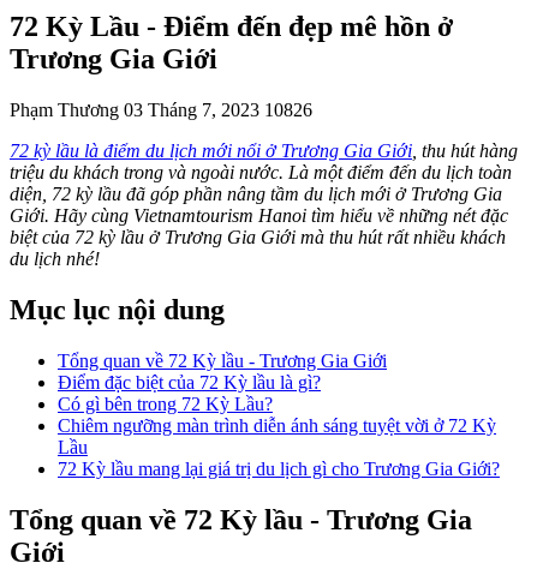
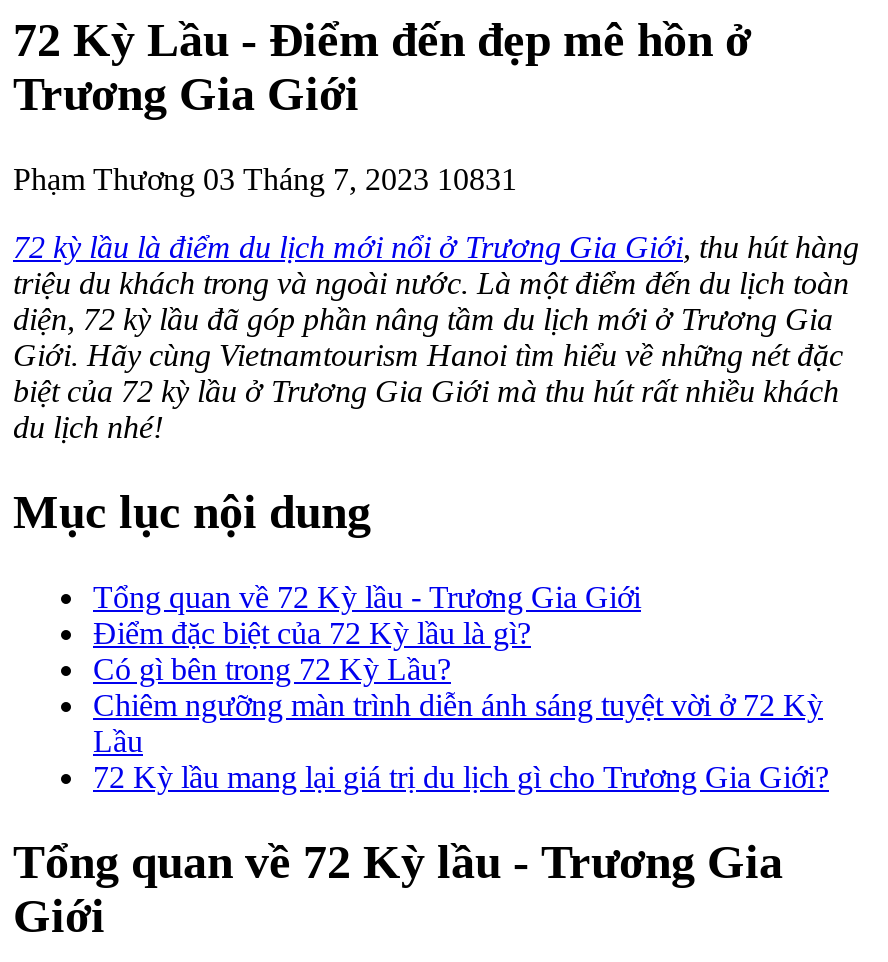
- Phạm Thương 03 Tháng 7, 2023 10826
+ Phạm Thương 03 Tháng 7, 2023 10831
